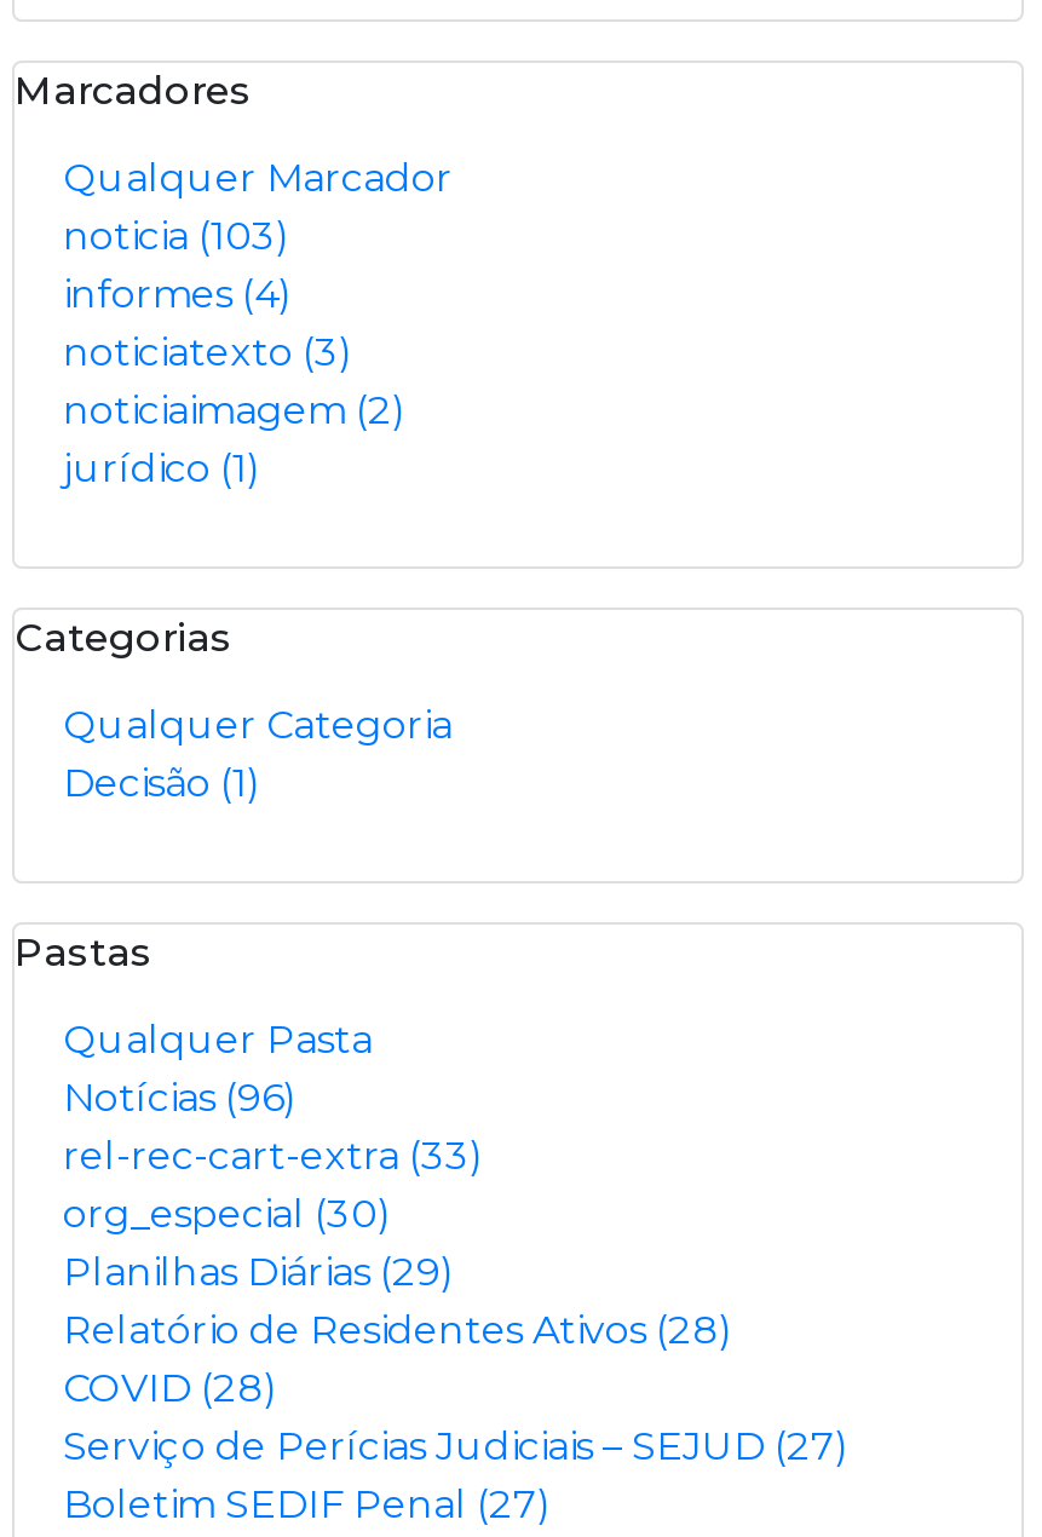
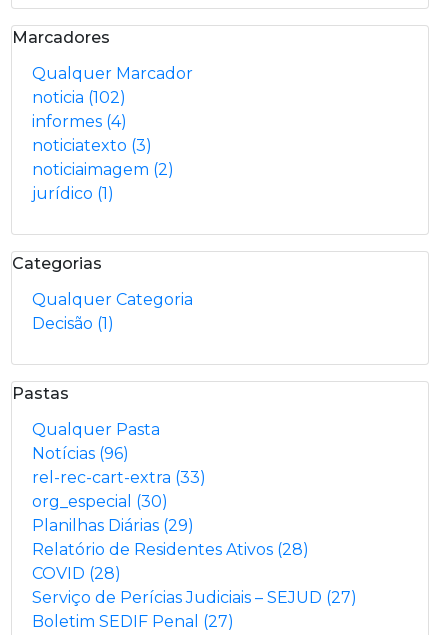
- noticia (103)
+ noticia (102)
